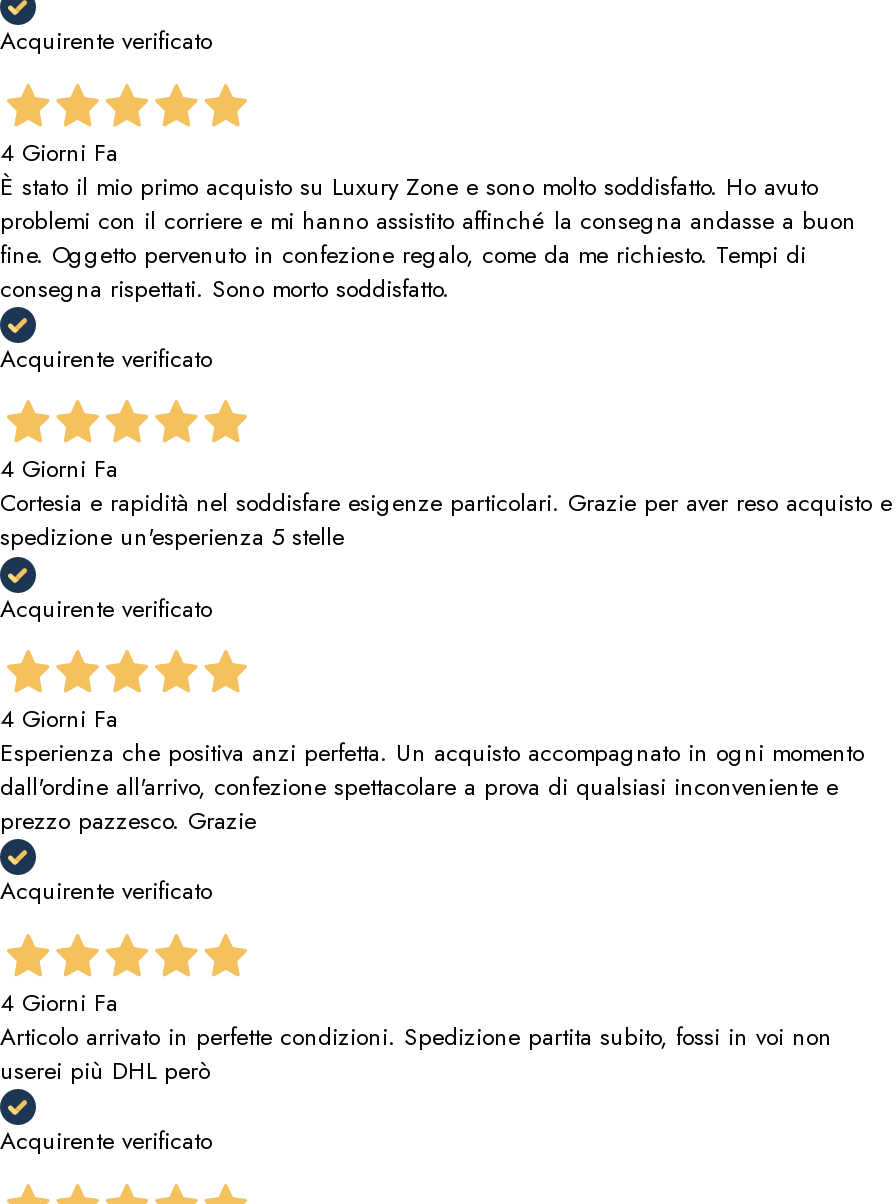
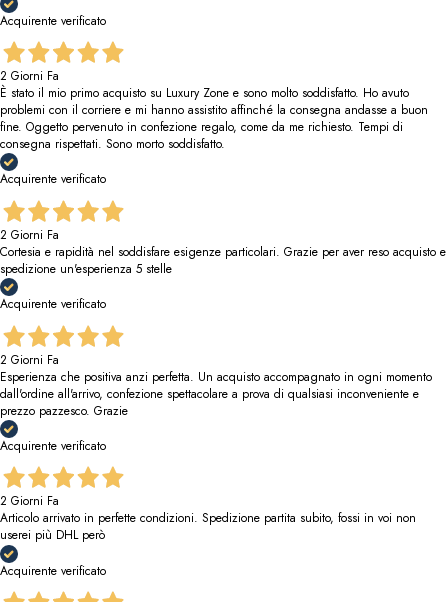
- 4 Giorni Fa
+ 2 Giorni Fa

- 4 Giorni Fa
+ 2 Giorni Fa

- 4 Giorni Fa
+ 2 Giorni Fa

- 4 Giorni Fa
+ 2 Giorni Fa
